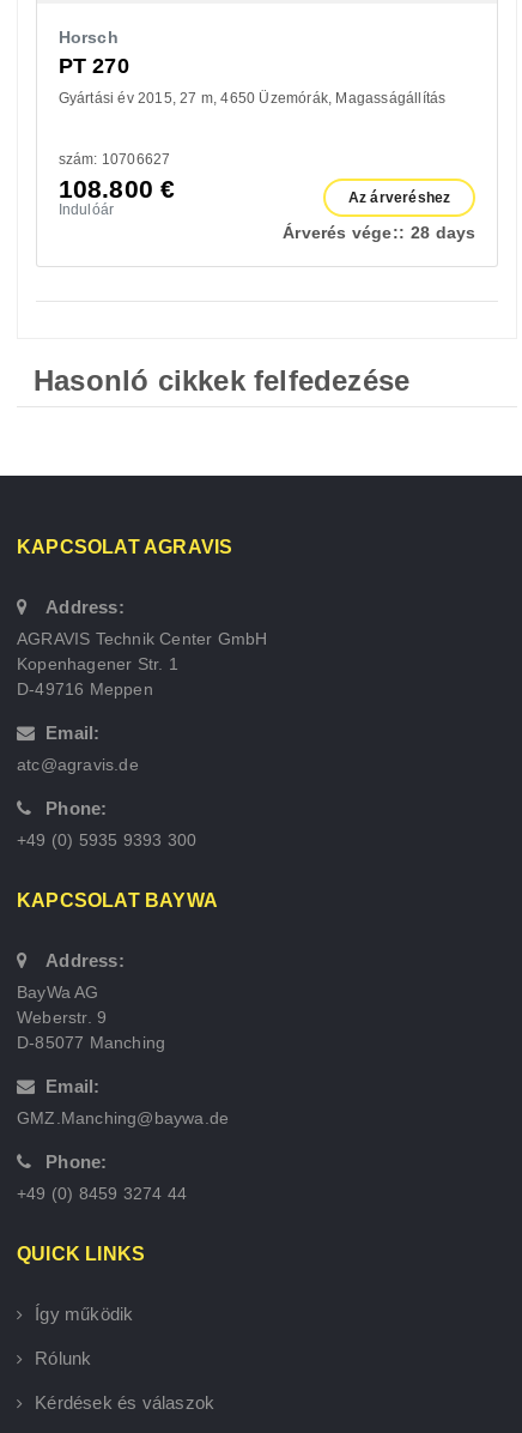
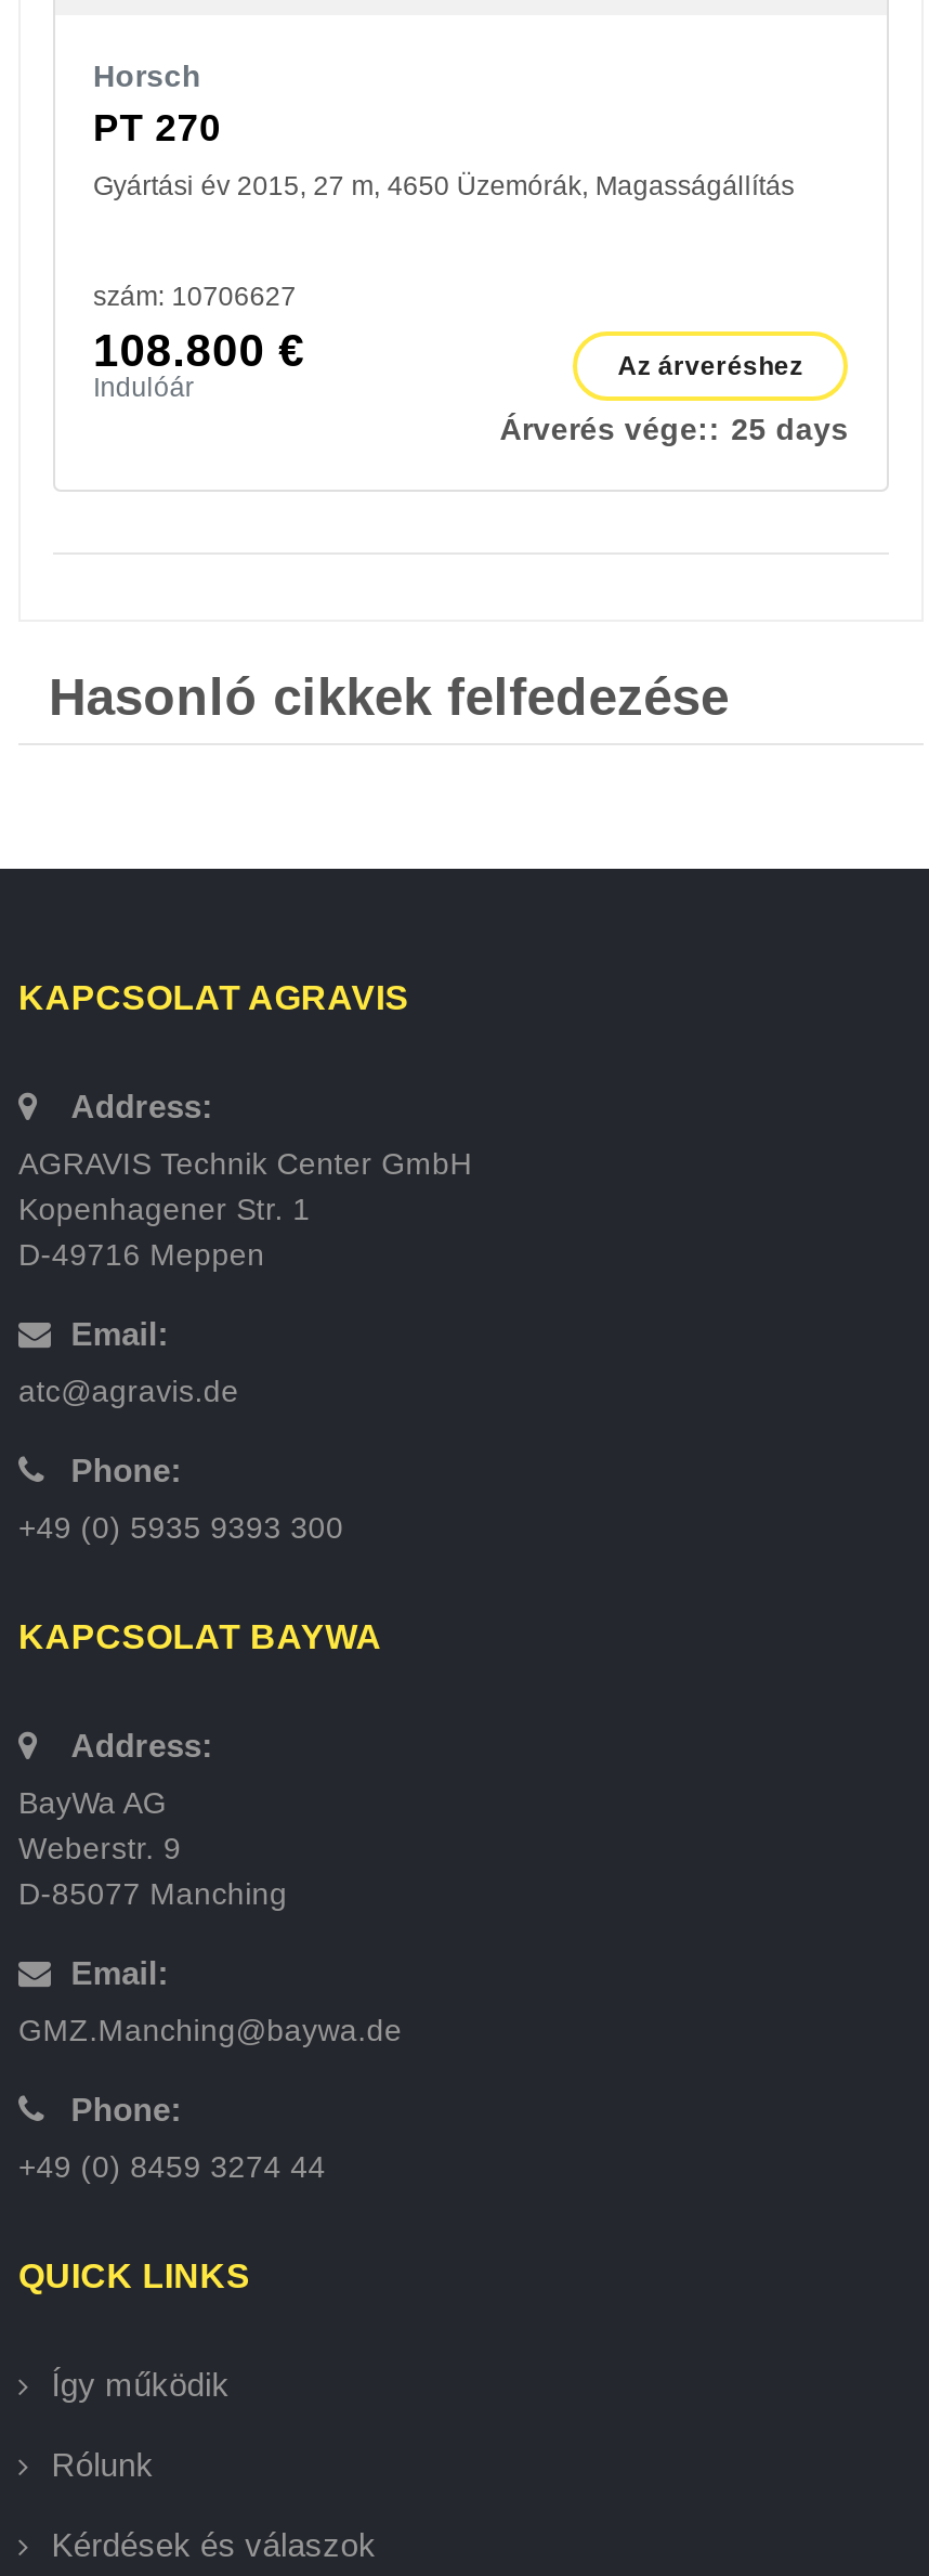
- Árverés vége:: 28 days
+ Árverés vége:: 25 days
